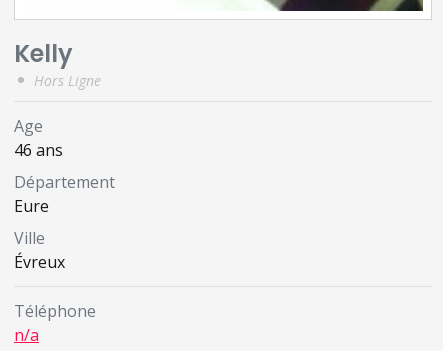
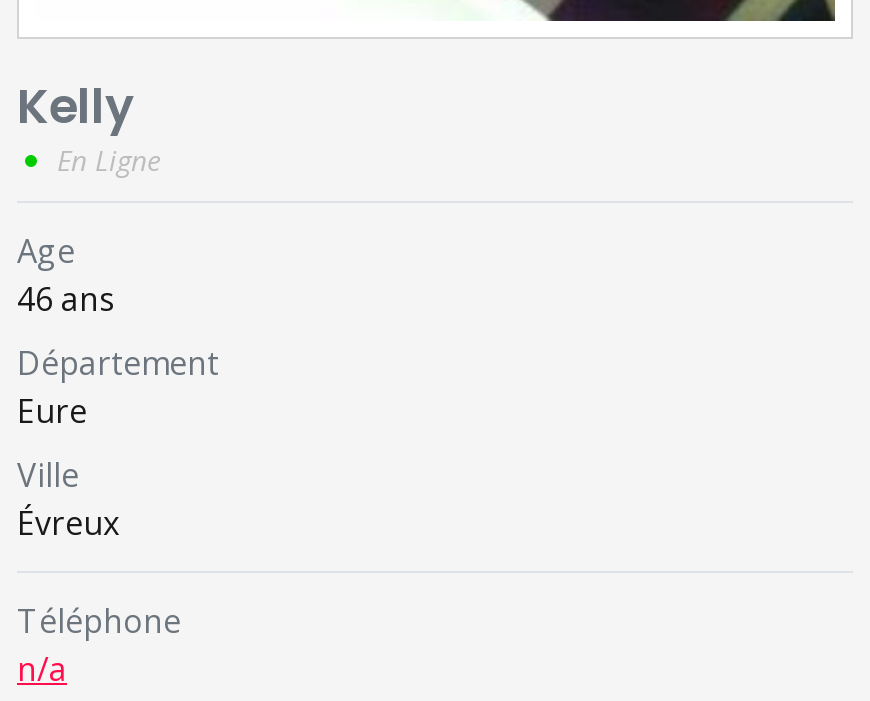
- Hors Ligne
+ En Ligne
